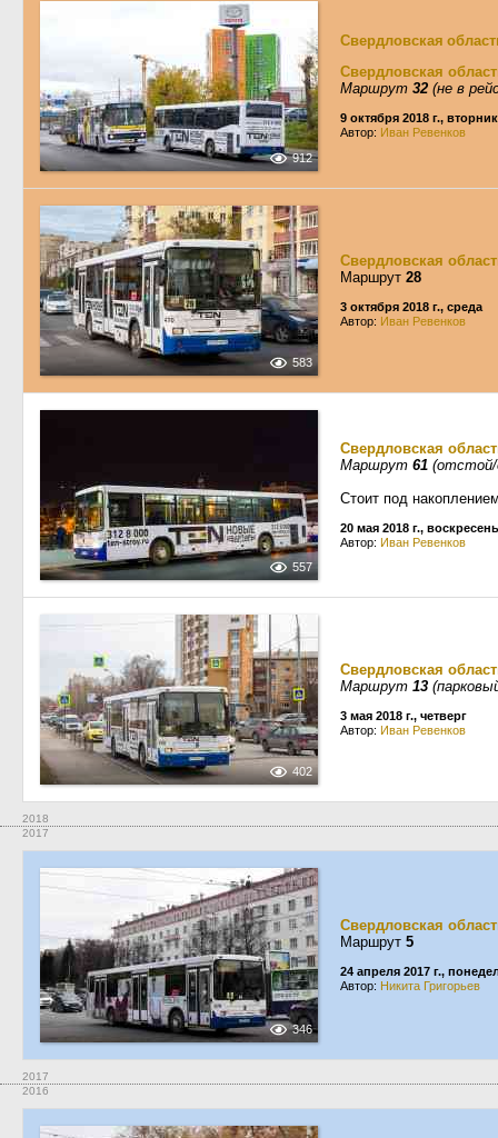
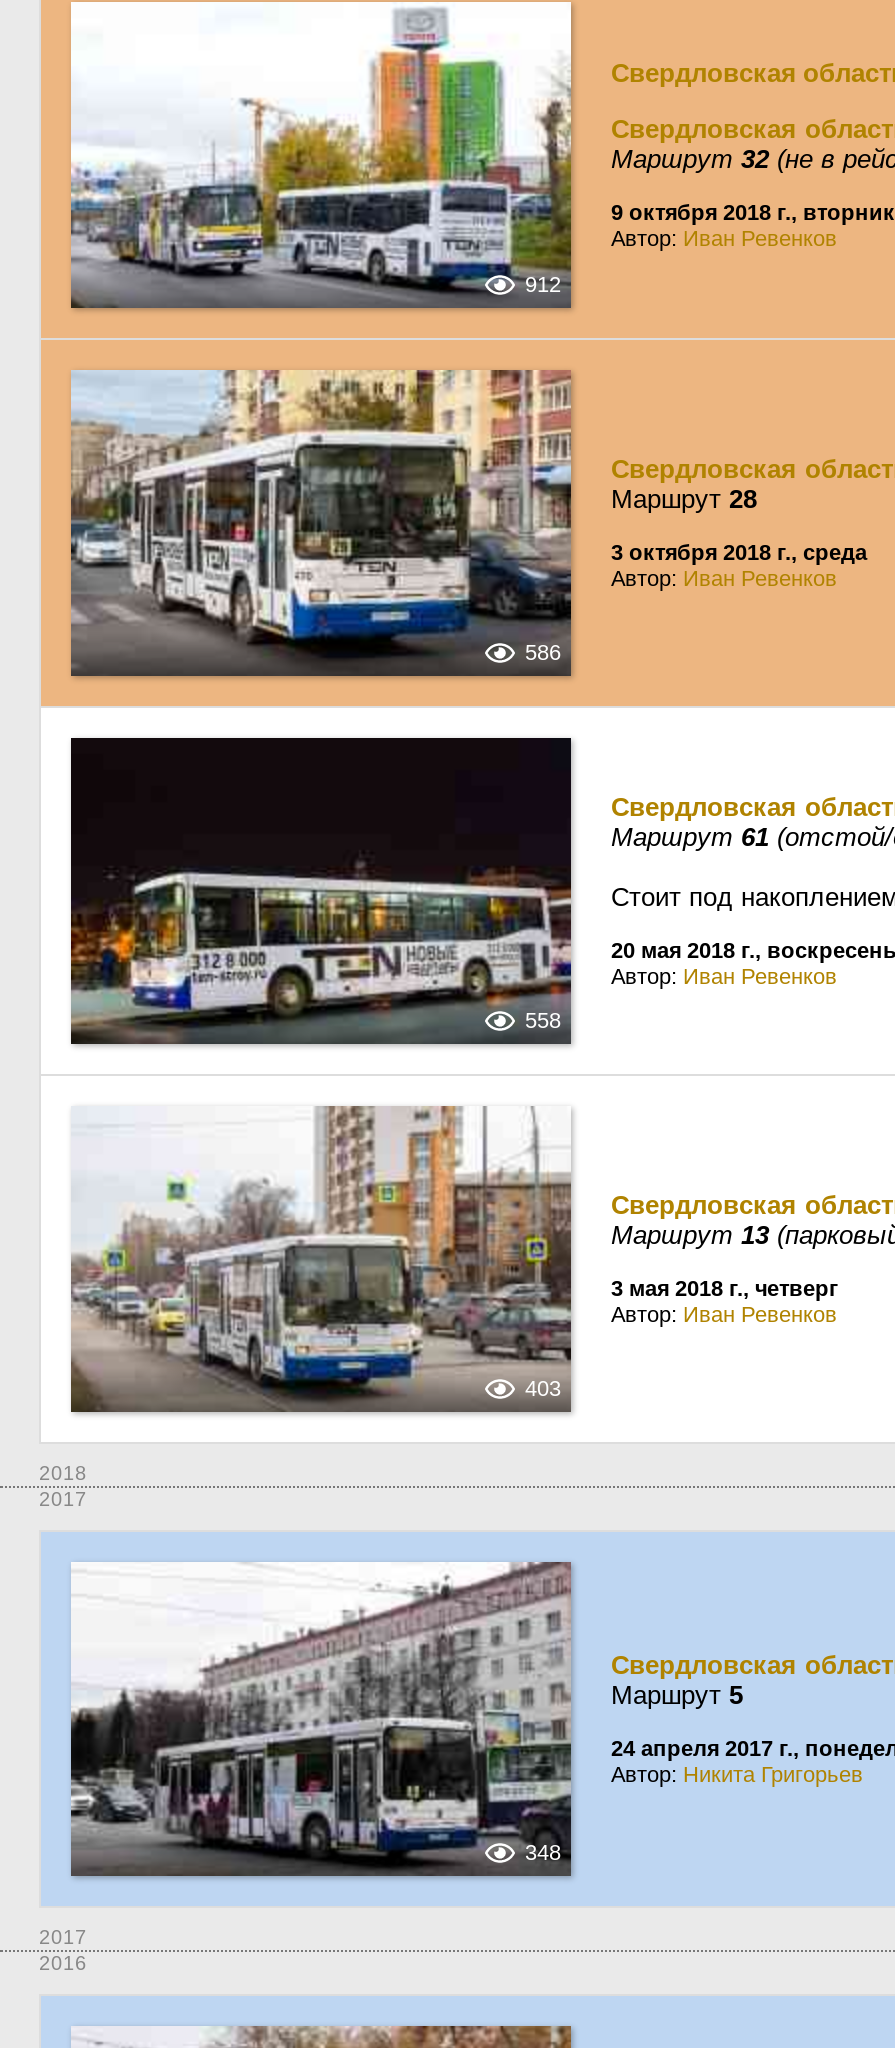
- 583
+ 586

- 557
+ 558

- 402
+ 403

- 346
+ 348
